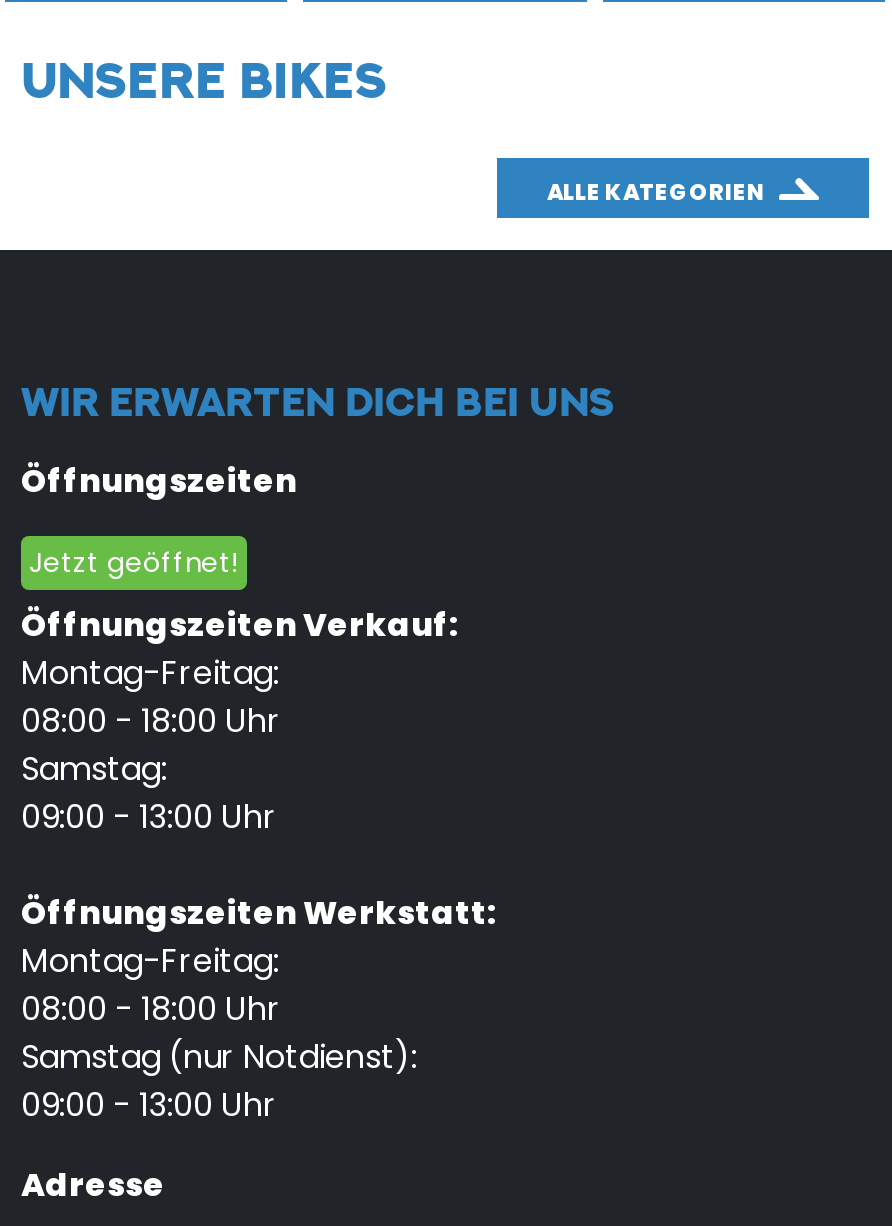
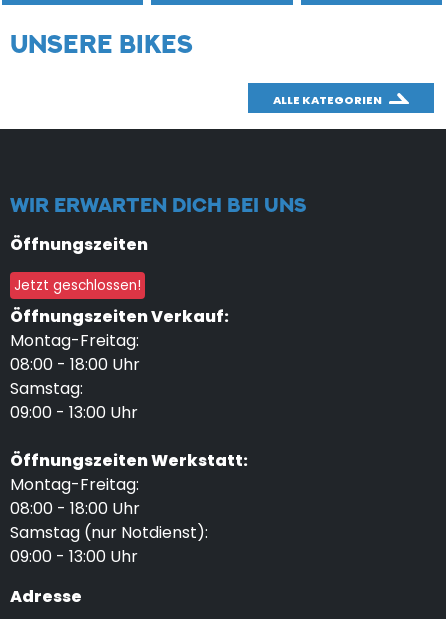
- Jetzt geöffnet!
+ Jetzt geschlossen!
